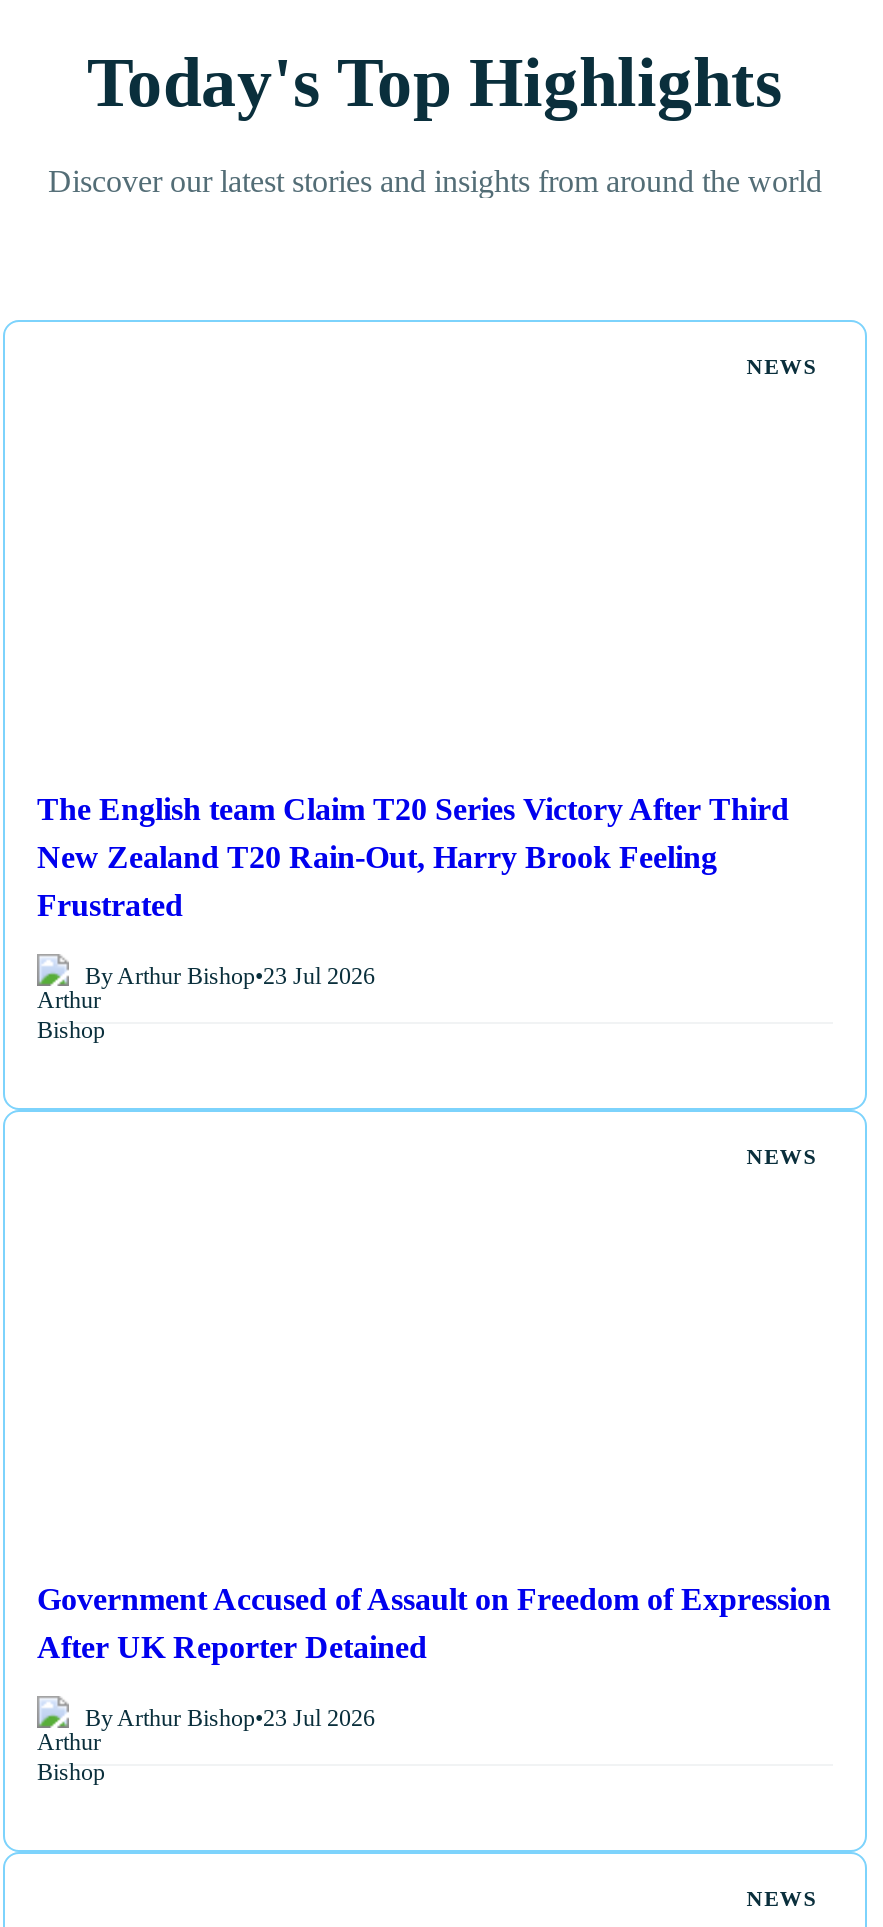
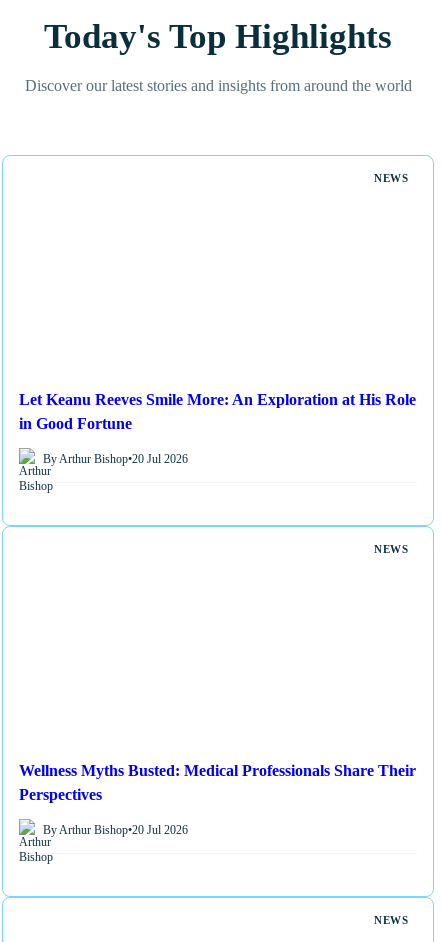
- The English team Claim T20 Series Victory After Third
- New Zealand T20 Rain-Out, Harry Brook Feeling
- Frustrated
+ Let Keanu Reeves Smile More: An Exploration at His Role
+ in Good Fortune

- By Arthur Bishop•23 Jul 2026
+ By Arthur Bishop•20 Jul 2026

- Government Accused of Assault on Freedom of Expression
- After UK Reporter Detained
+ Wellness Myths Busted: Medical Professionals Share Their
+ Perspectives

- By Arthur Bishop•23 Jul 2026
+ By Arthur Bishop•20 Jul 2026
